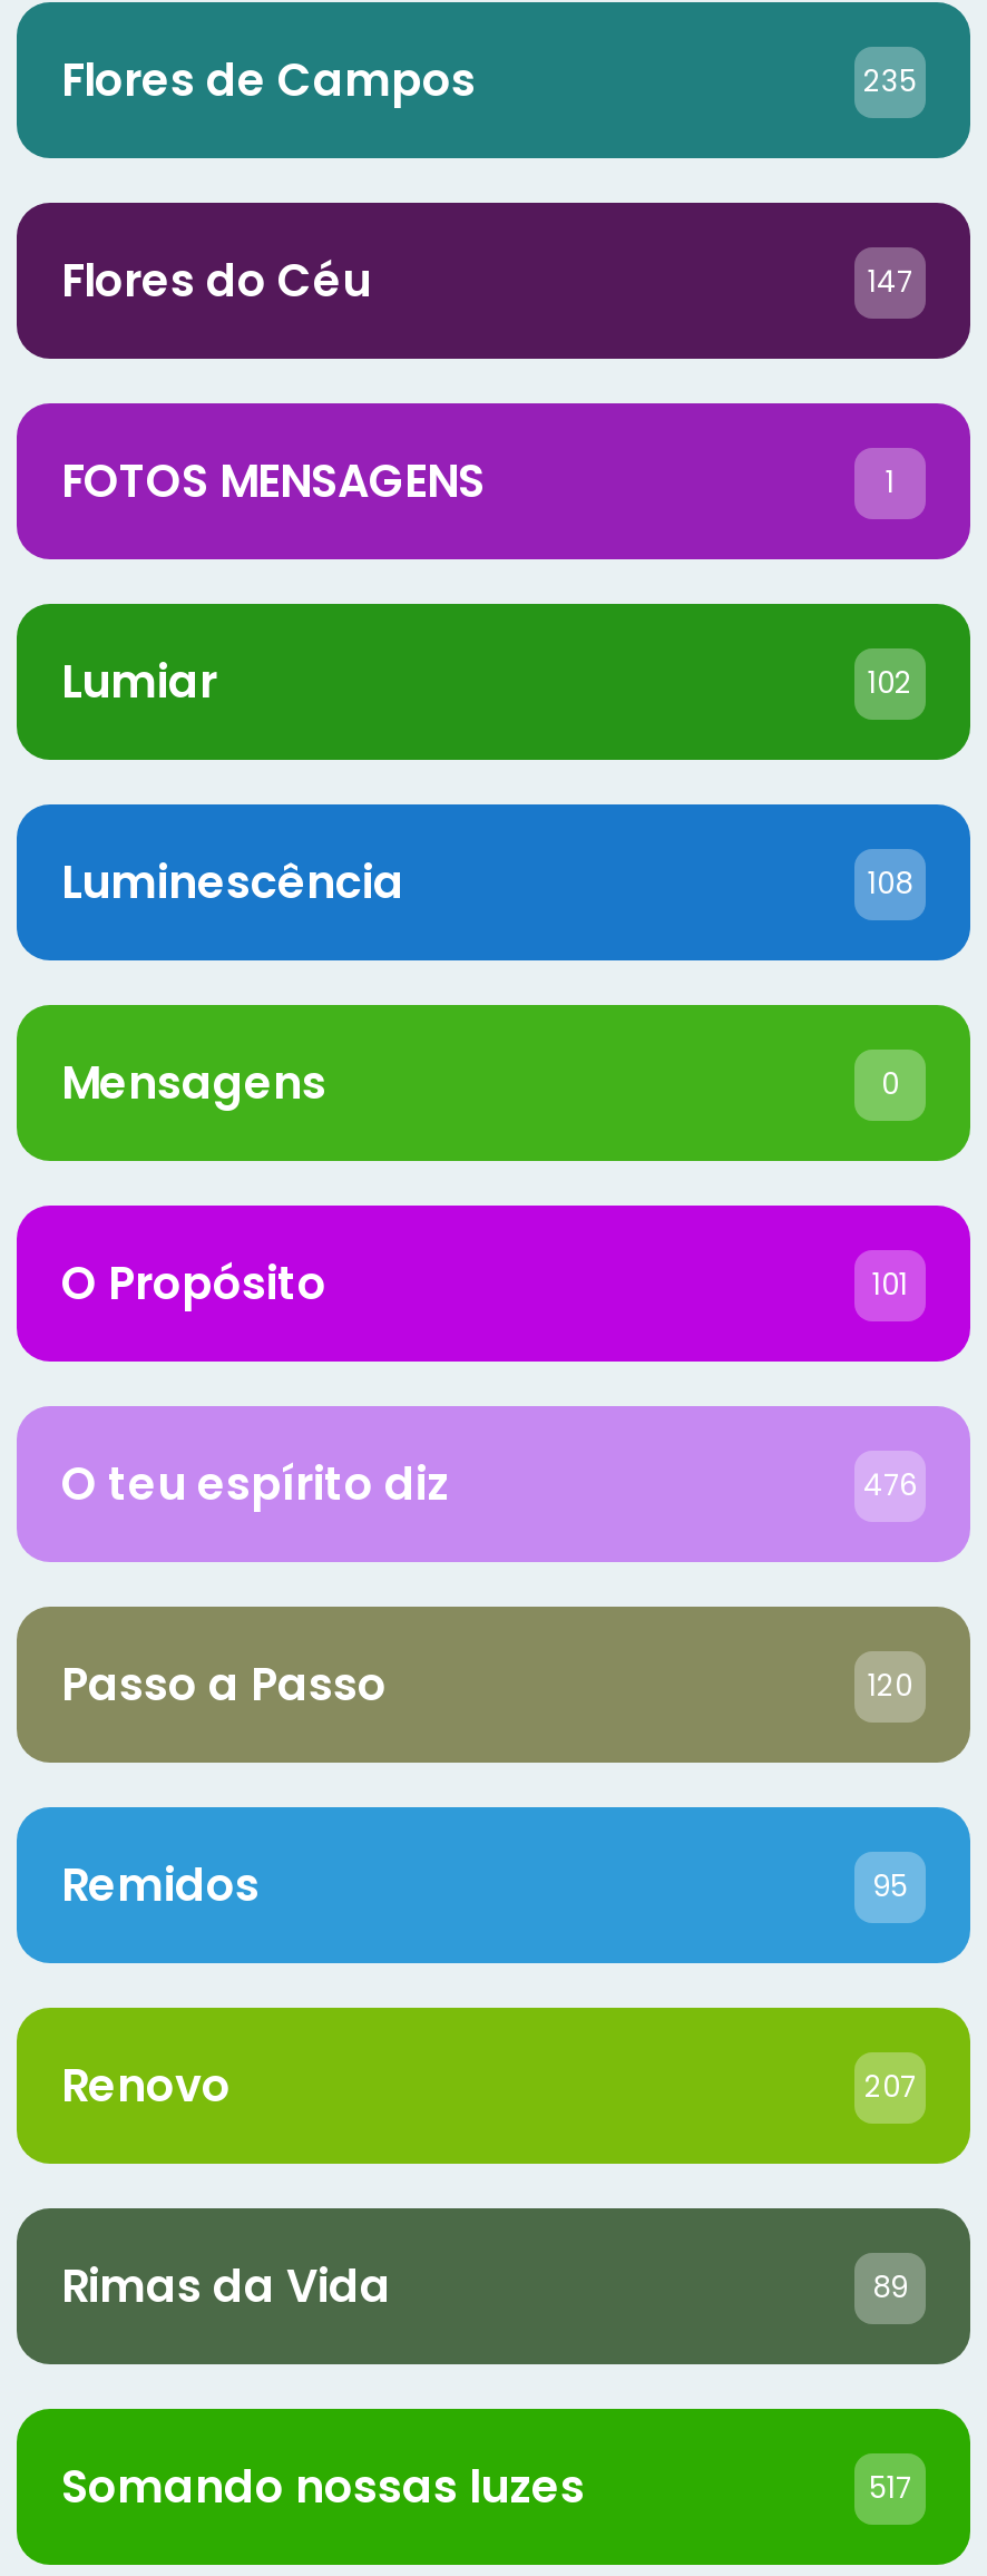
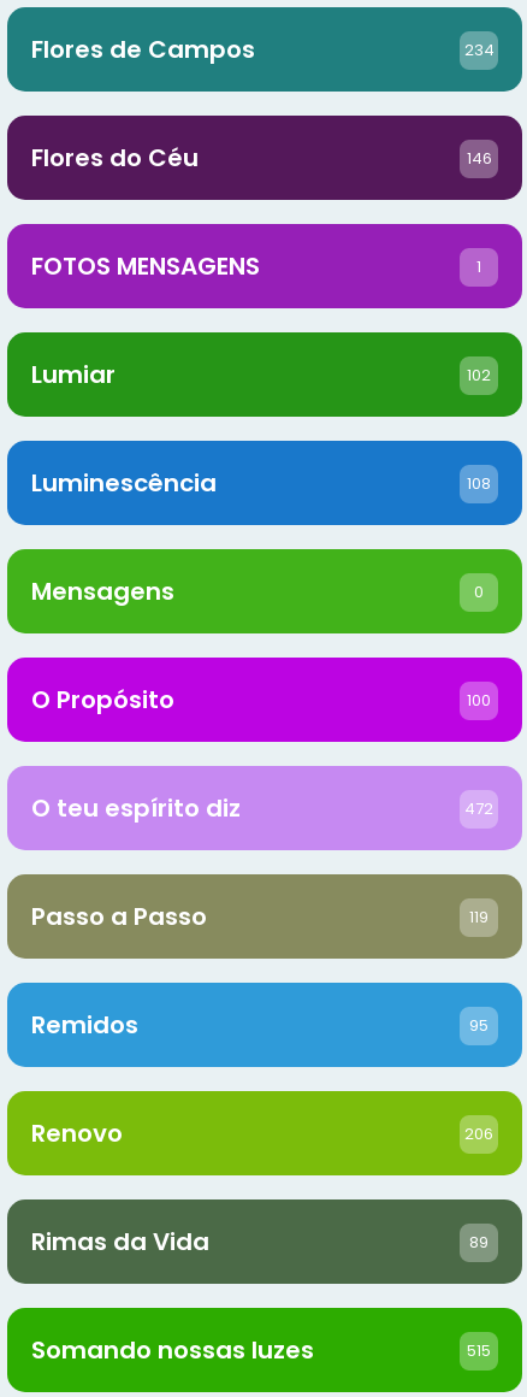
- 235
+ 234

- 147
+ 146

- 101
+ 100

- 476
+ 472

- 120
+ 119

- 207
+ 206

- 517
+ 515
